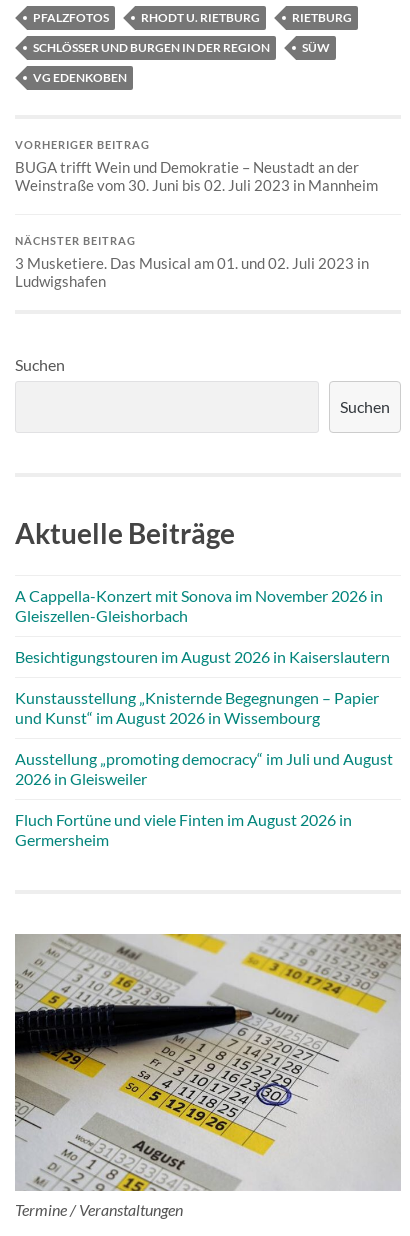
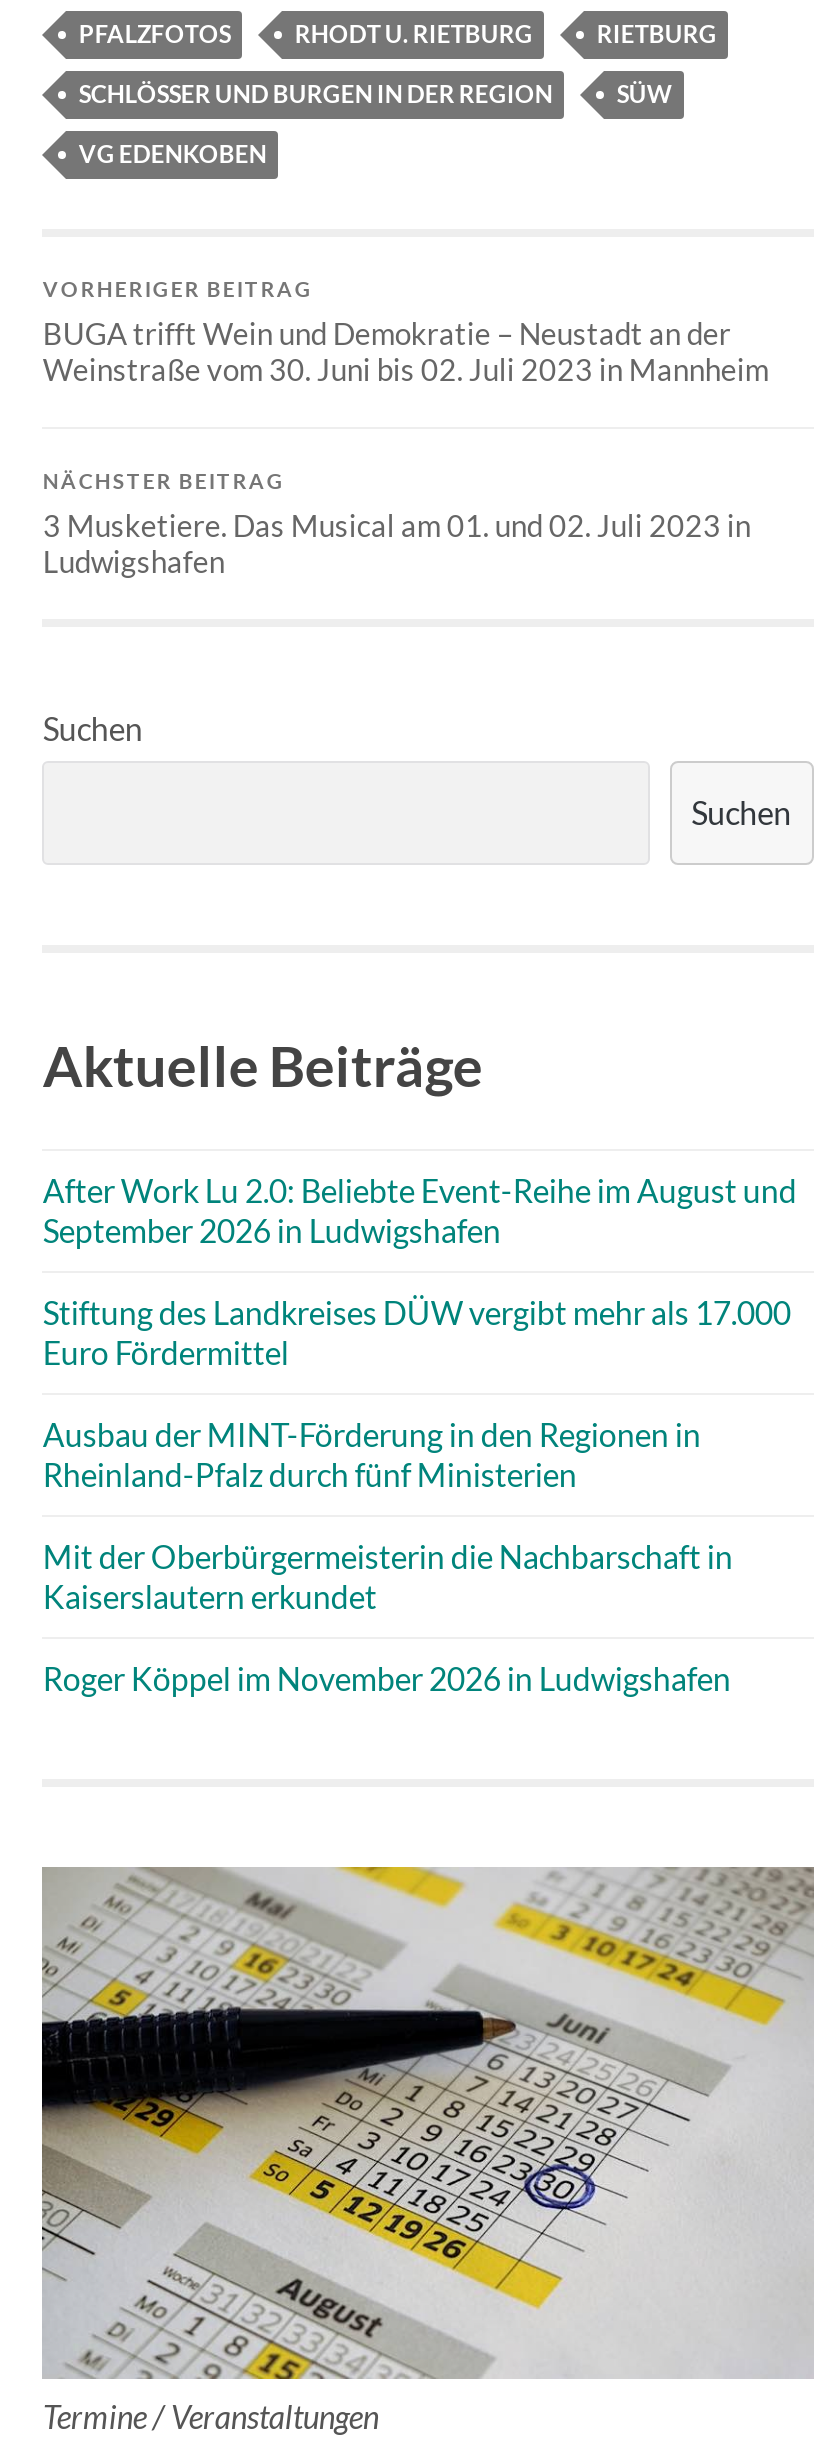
- A Cappella-Konzert mit Sonova im November 2026 in
- Gleiszellen-Gleishorbach
+ After Work Lu 2.0: Beliebte Event-Reihe im August und
+ September 2026 in Ludwigshafen

- Besichtigungstouren im August 2026 in Kaiserslautern
+ Stiftung des Landkreises DÜW vergibt mehr als 17.000
+ Euro Fördermittel

- Kunstausstellung „Knisternde Begegnungen – Papier
- und Kunst“ im August 2026 in Wissembourg
+ Ausbau der MINT-Förderung in den Regionen in
+ Rheinland-Pfalz durch fünf Ministerien

- Ausstellung „promoting democracy“ im Juli und August
- 2026 in Gleisweiler
+ Mit der Oberbürgermeisterin die Nachbarschaft in
+ Kaiserslautern erkundet

- Fluch Fortüne und viele Finten im August 2026 in
- Germersheim
+ Roger Köppel im November 2026 in Ludwigshafen
